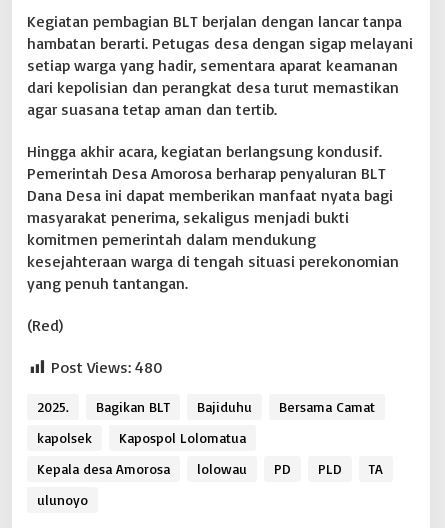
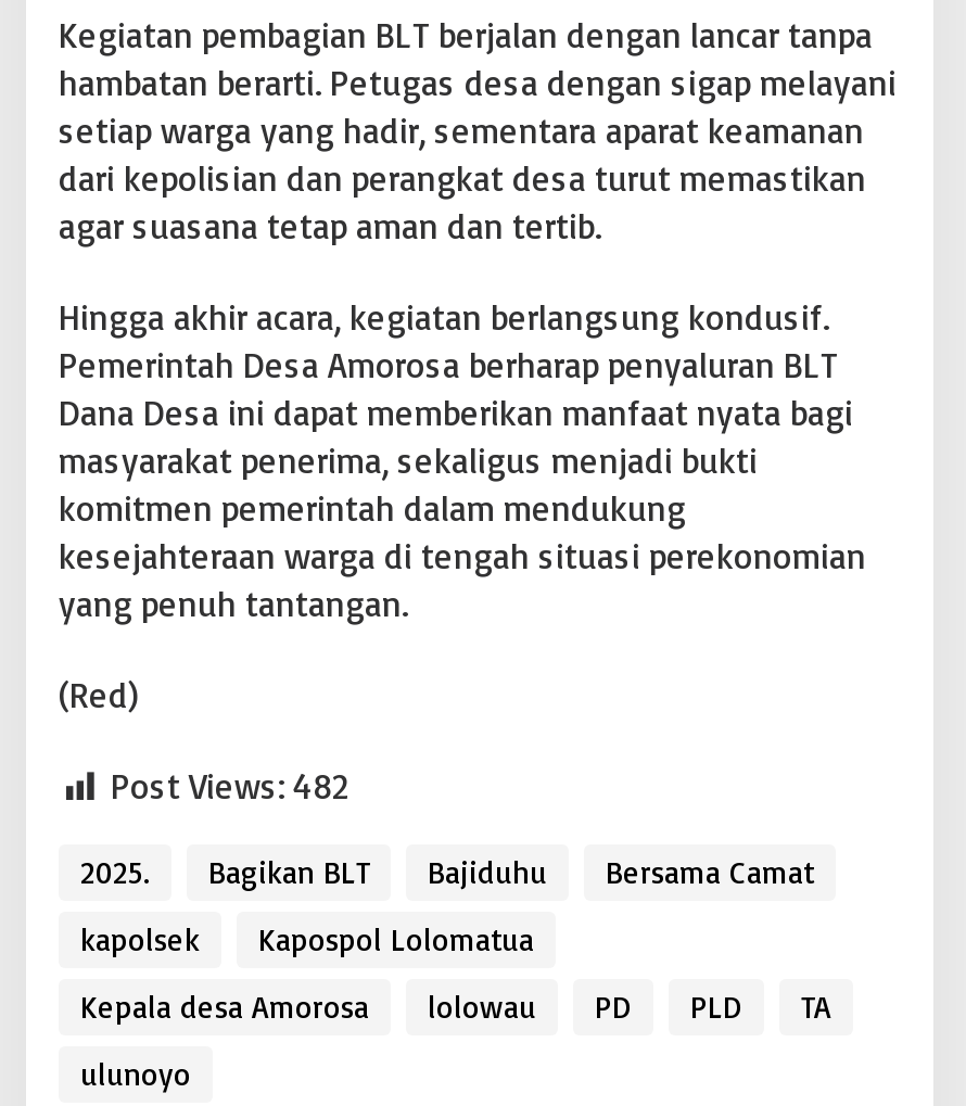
- Post Views: 480
+ Post Views: 482
